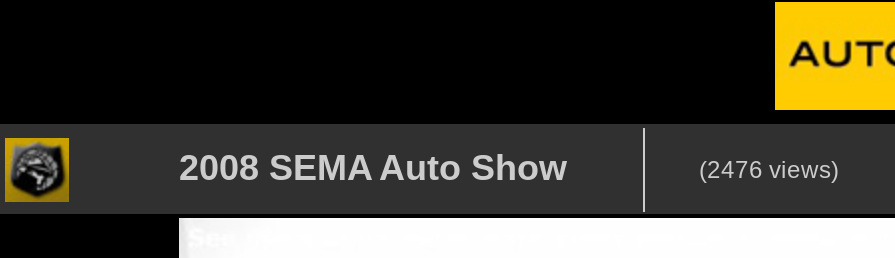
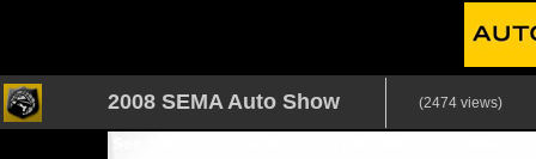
- (2476 views)
+ (2474 views)
